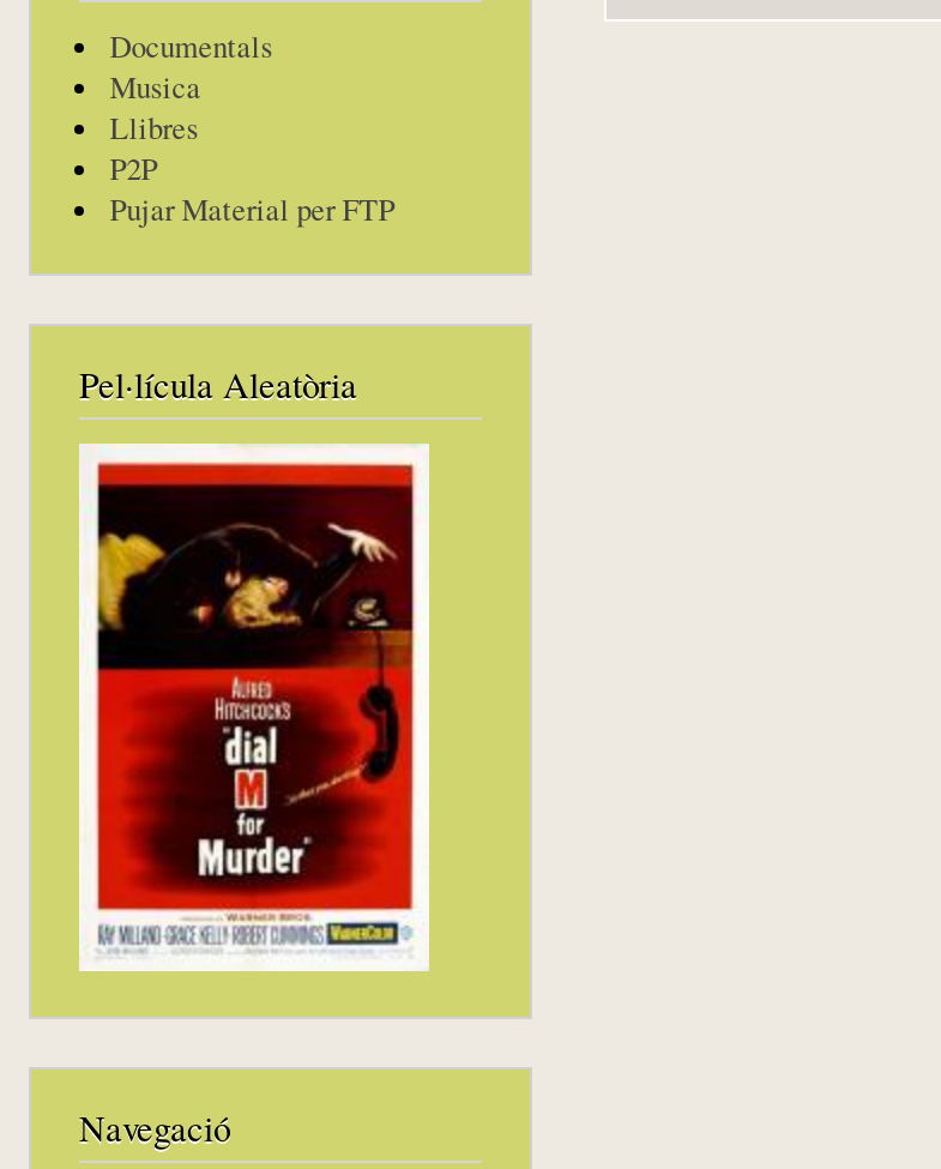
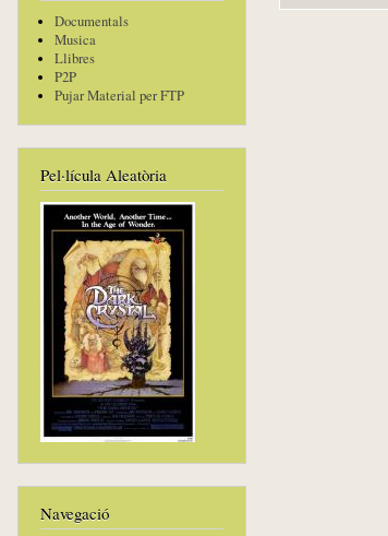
- [image]
+ [image]
